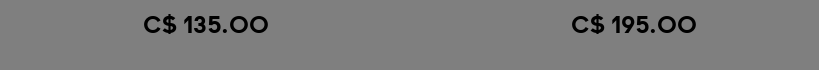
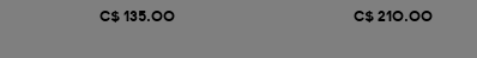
- C$ 195.00

+ C$ 210.00
